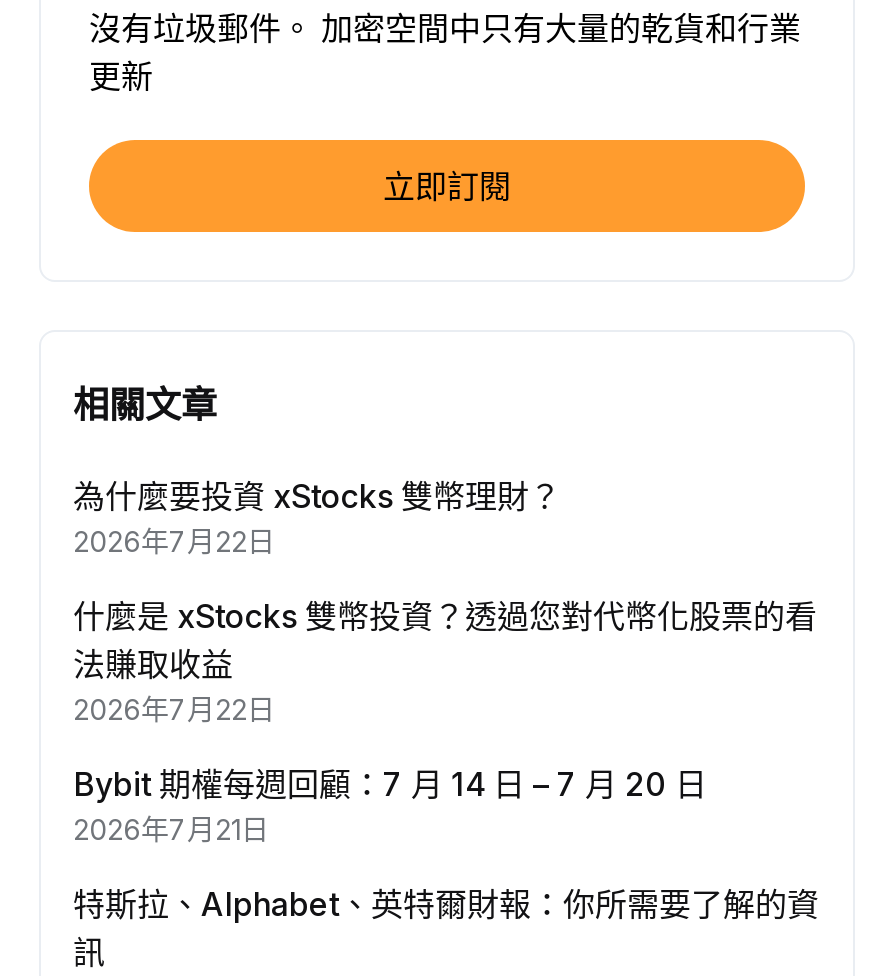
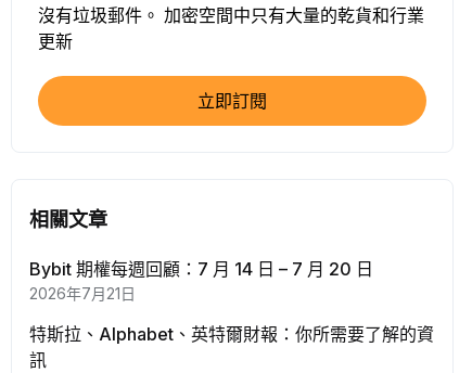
- 為什麼要投資 xStocks 雙幣理財？
- 2026年7月22日
- 什麼是 xStocks 雙幣投資？透過您對代幣化股票的看
- 法賺取收益
- 2026年7月22日
